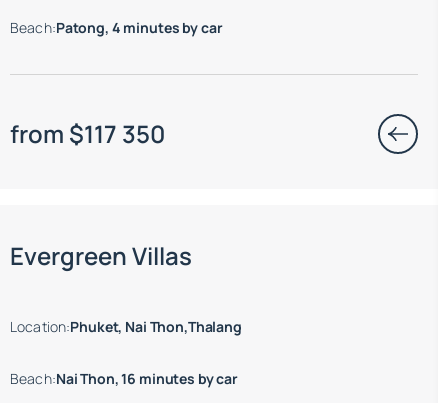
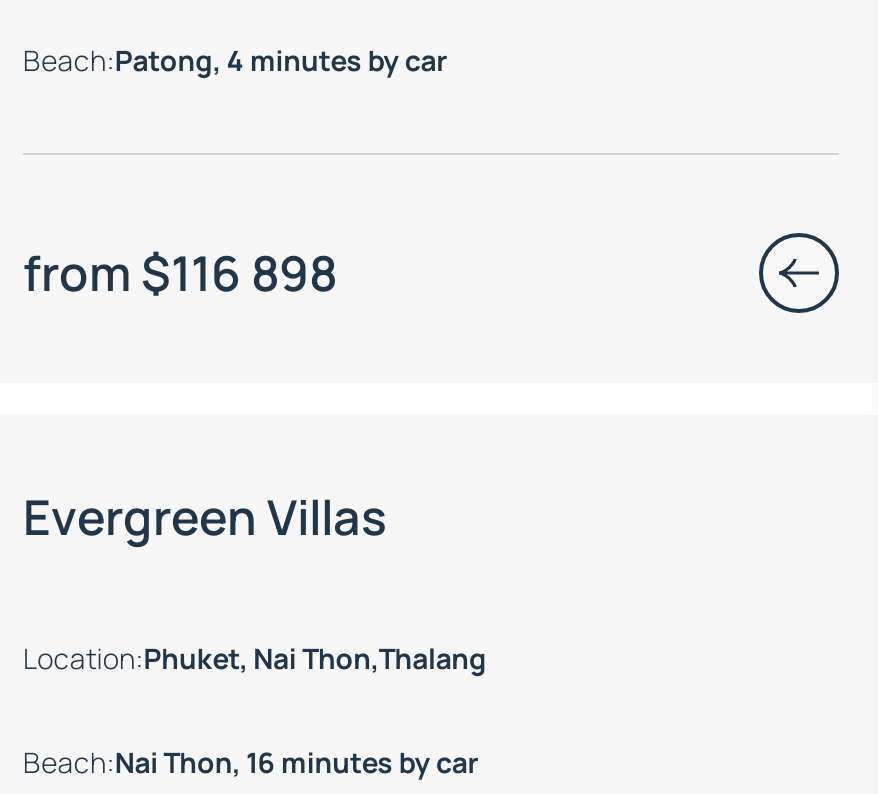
- from $117 350
+ from $116 898
